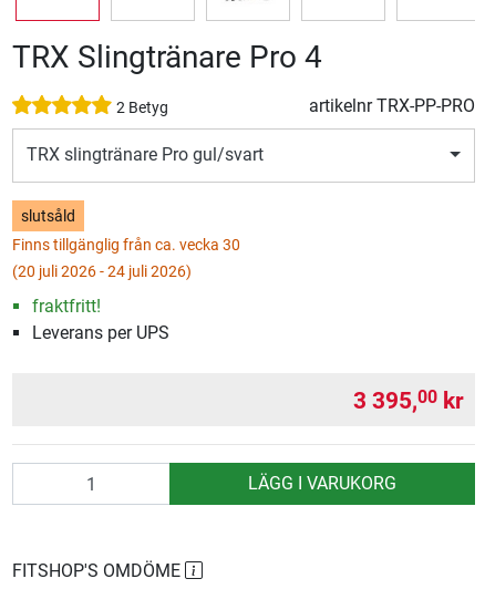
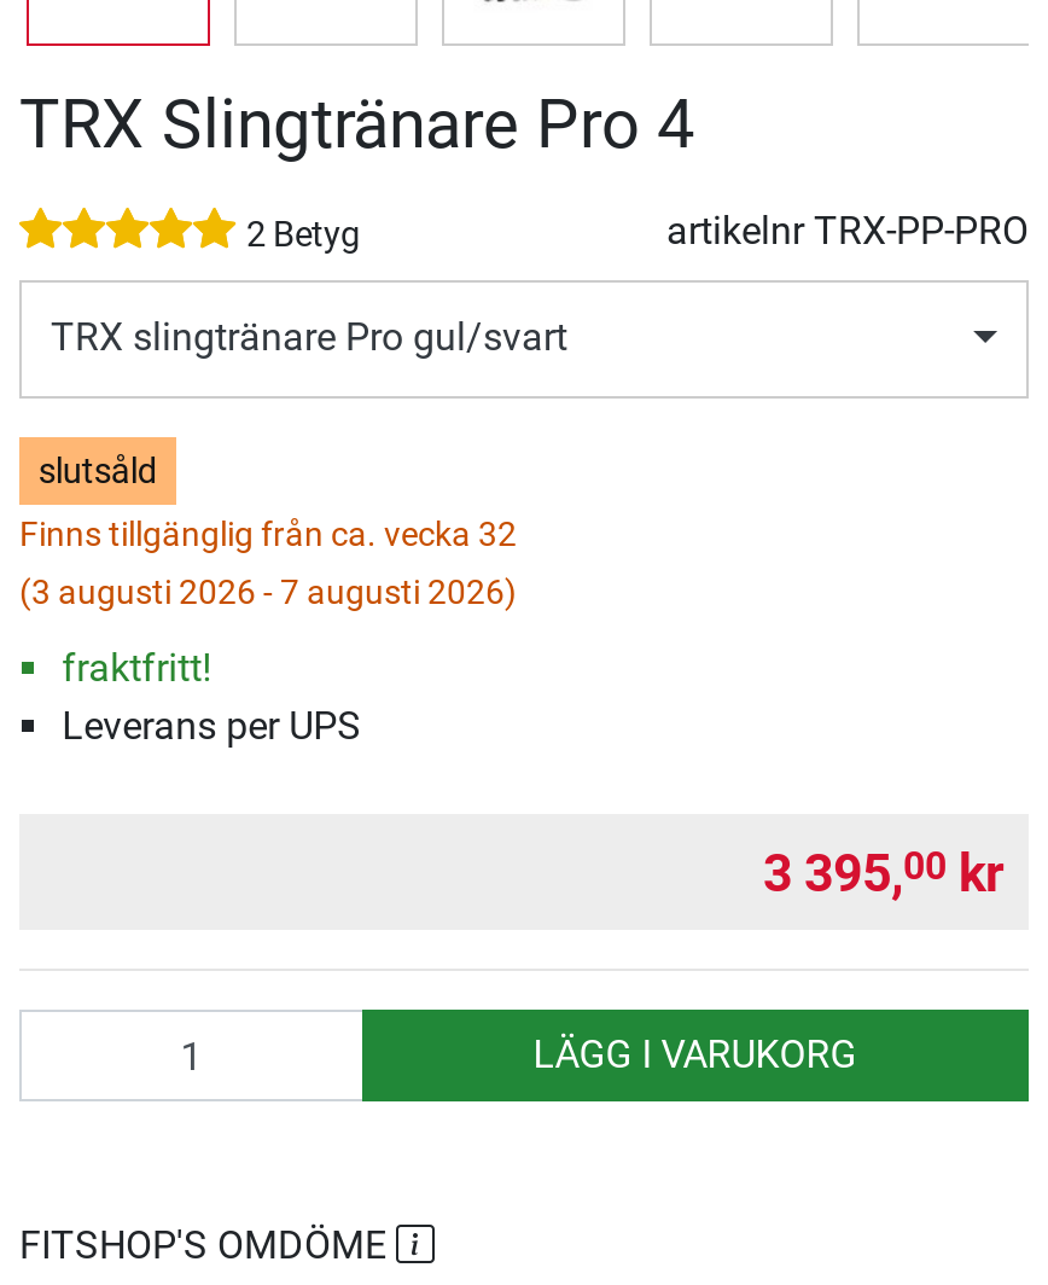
- Finns tillgänglig från ca. vecka 30
+ Finns tillgänglig från ca. vecka 32

- (20 juli 2026 - 24 juli 2026)
+ (3 augusti 2026 - 7 augusti 2026)
